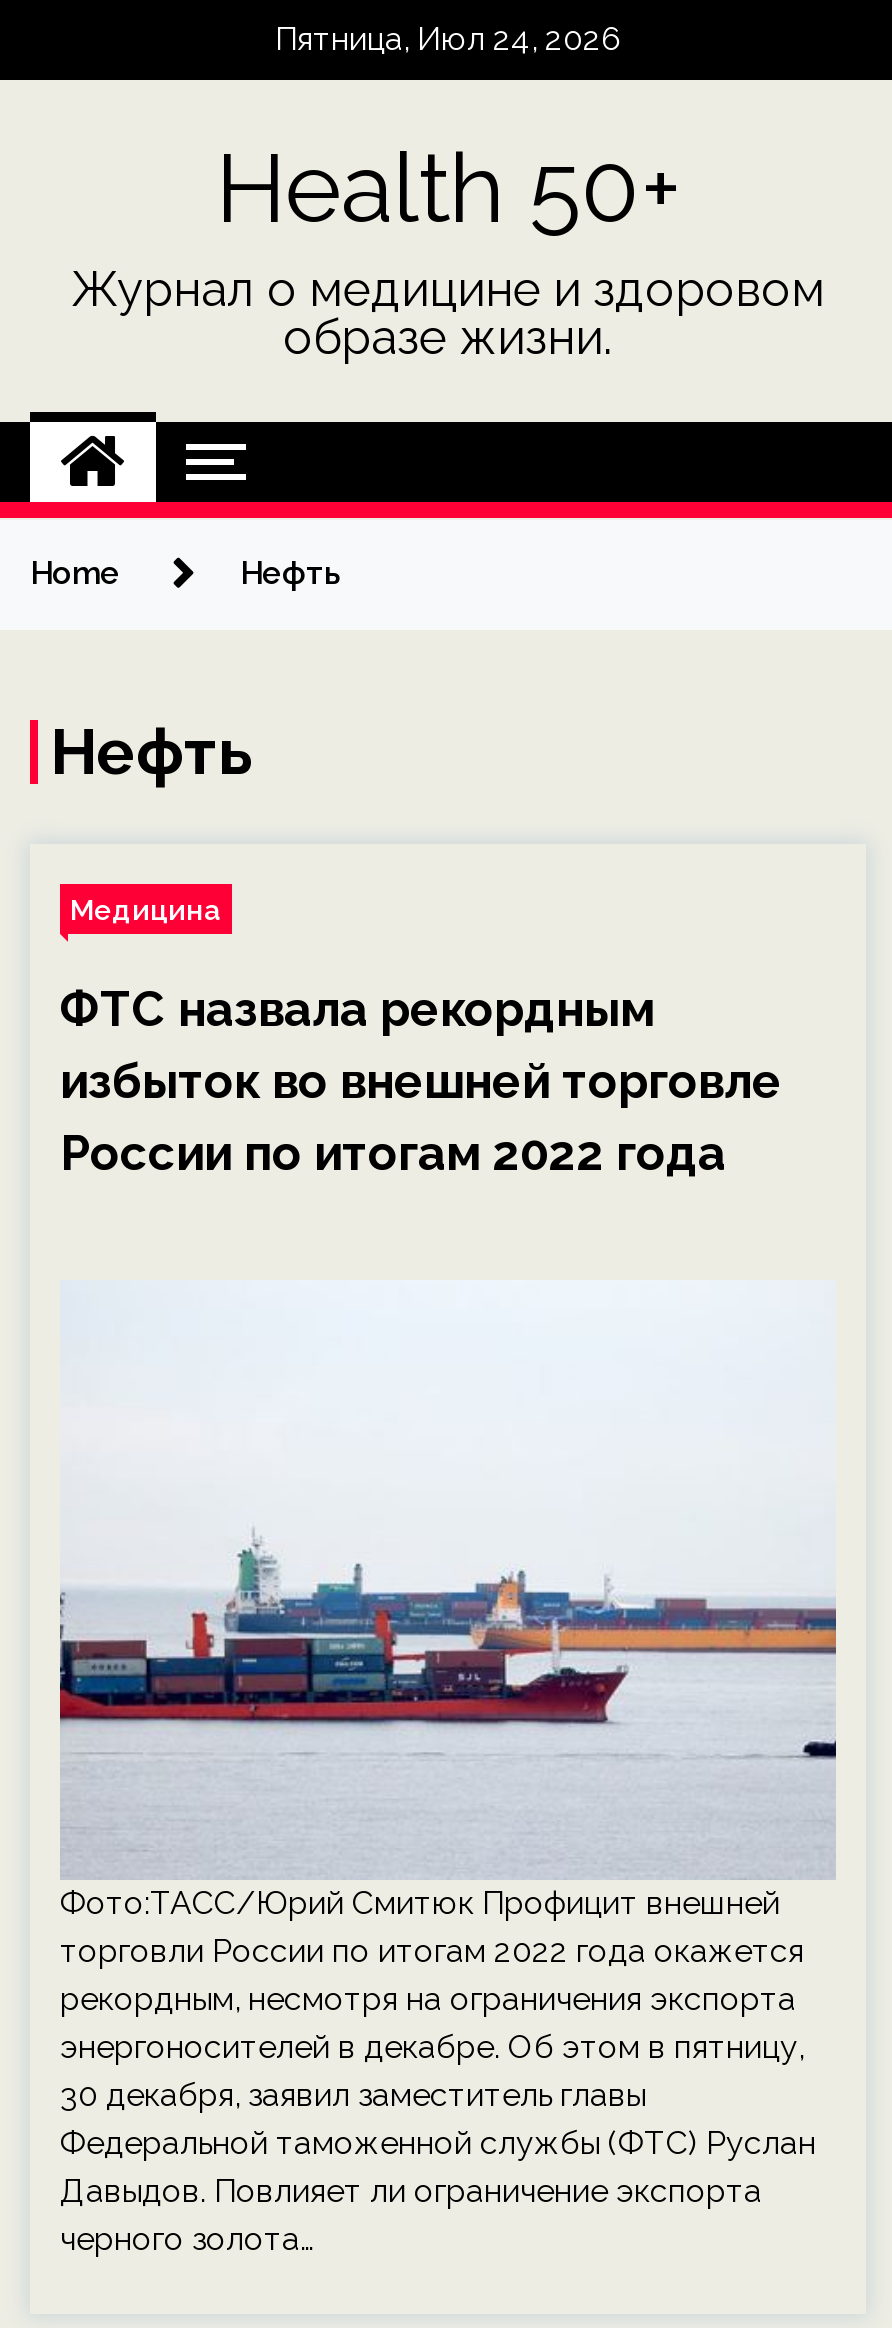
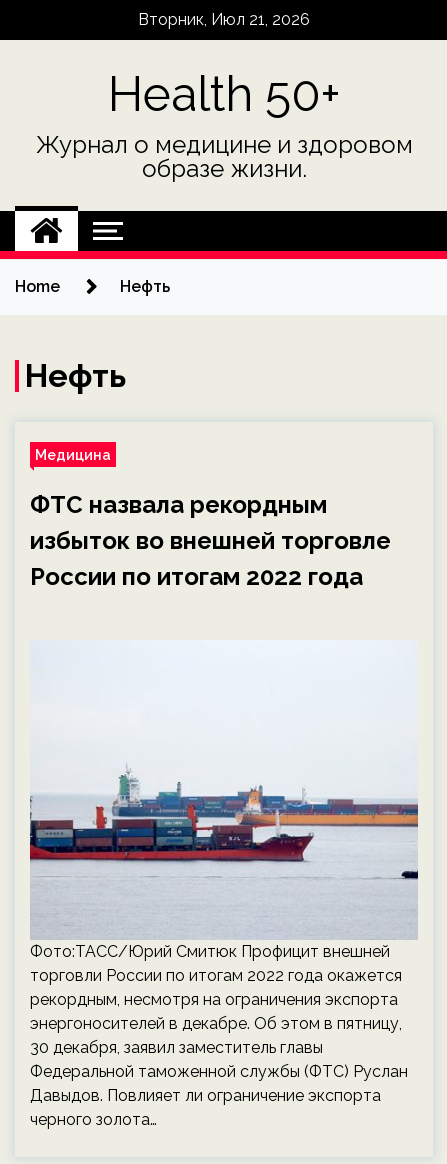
- Пятница, Июл 24, 2026
+ Вторник, Июл 21, 2026
